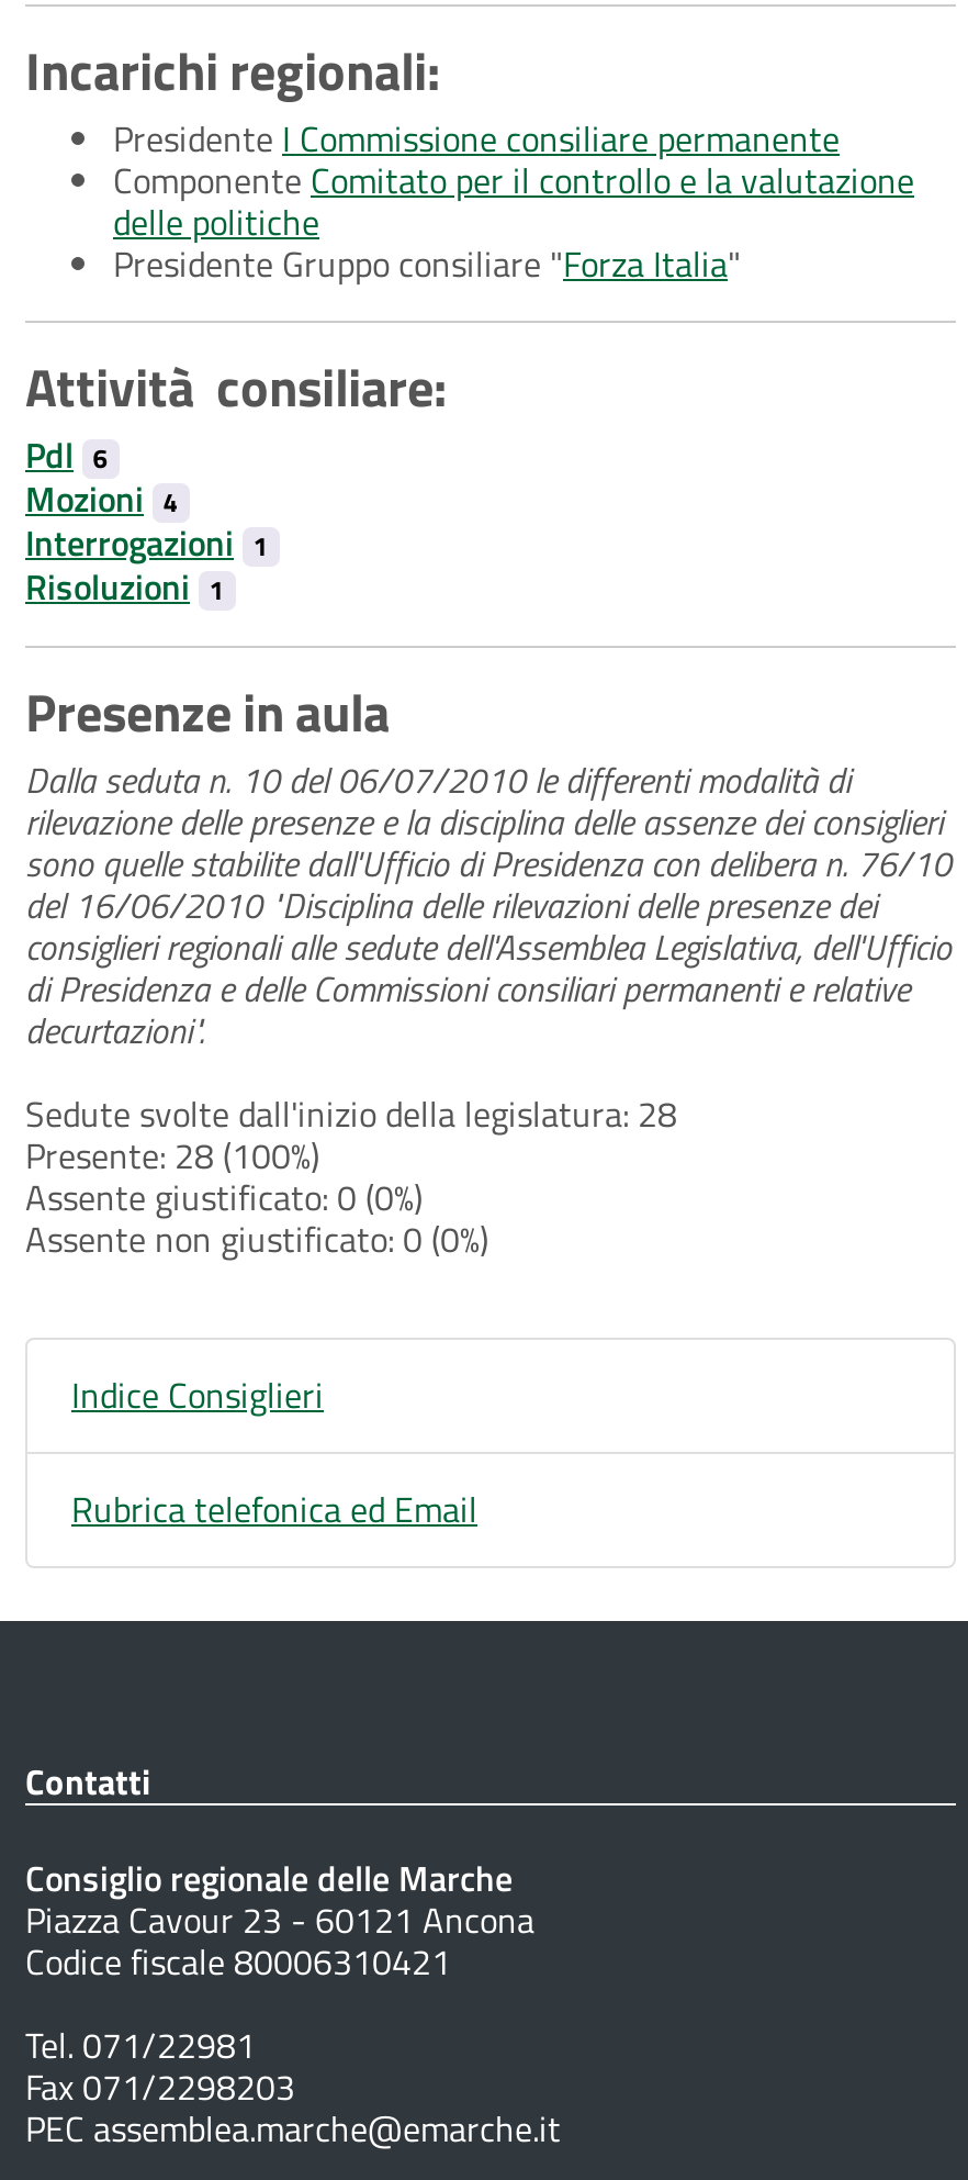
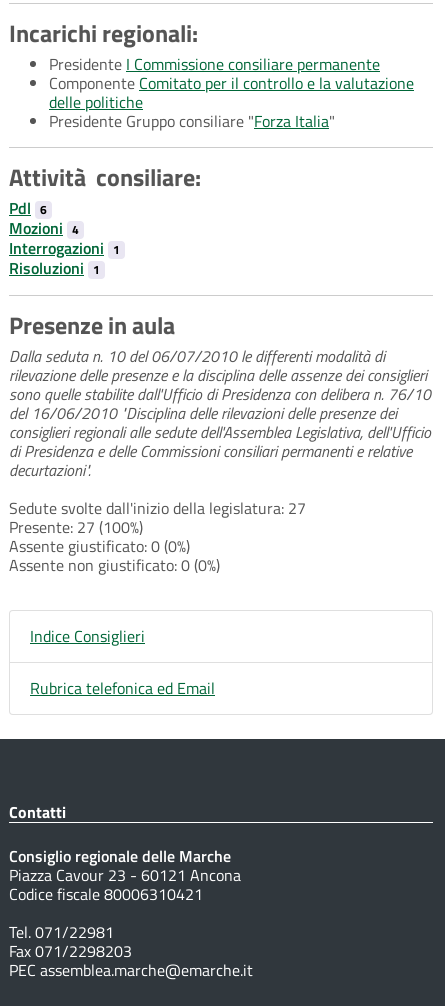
- Sedute svolte dall'inizio della legislatura: 28
+ Sedute svolte dall'inizio della legislatura: 27

- Presente: 28 (100%)
+ Presente: 27 (100%)
